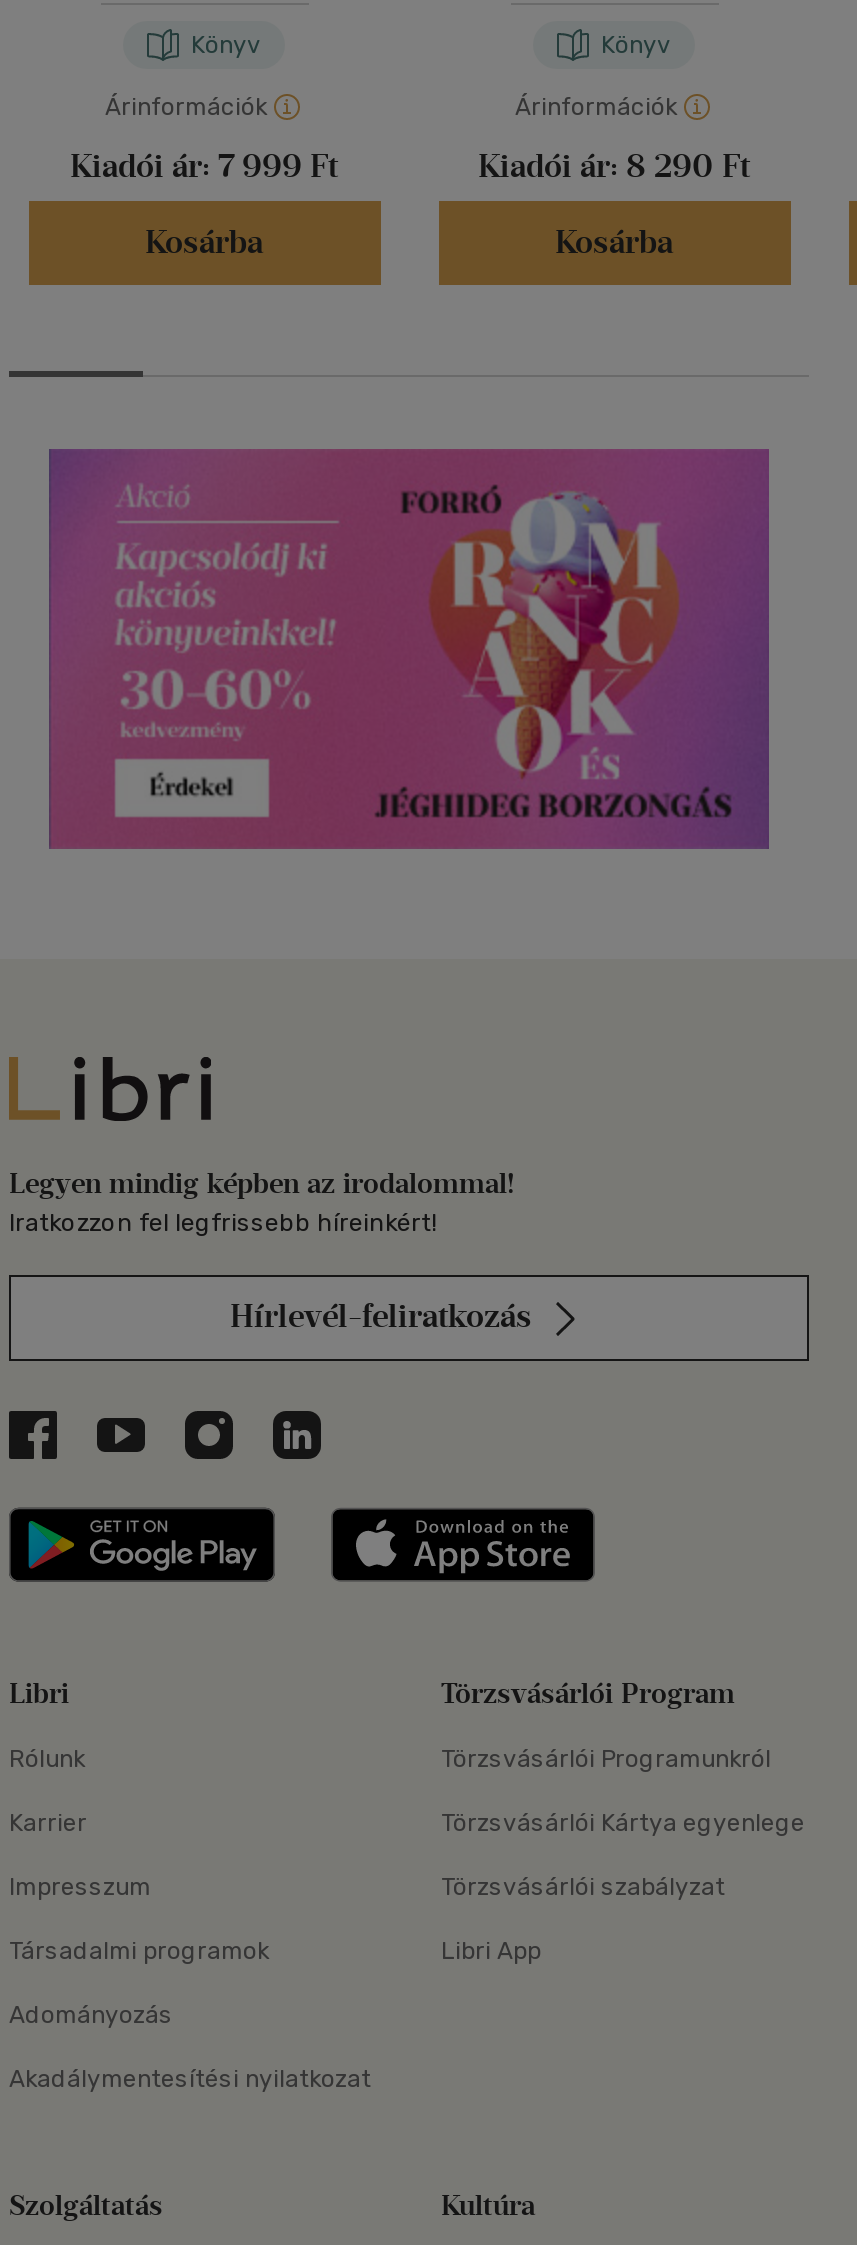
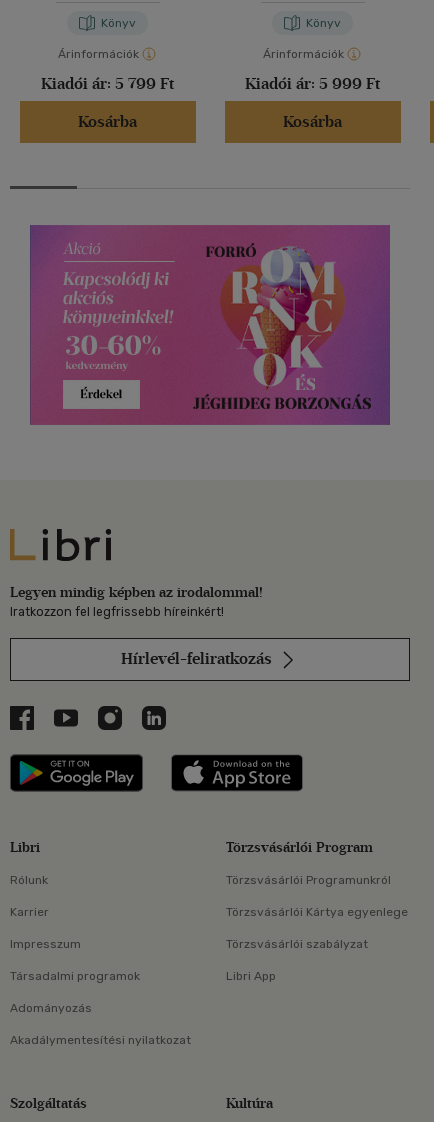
- Kiadói ár: 7 999 Ft
+ Kiadói ár: 5 799 Ft

- Kiadói ár: 8 290 Ft
+ Kiadói ár: 5 999 Ft
